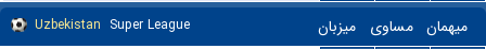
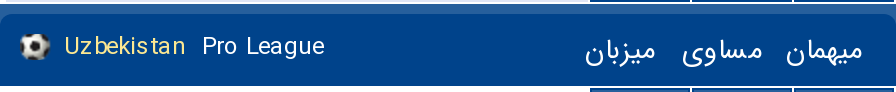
- Uzbekistan Super League
+ Uzbekistan Pro League
